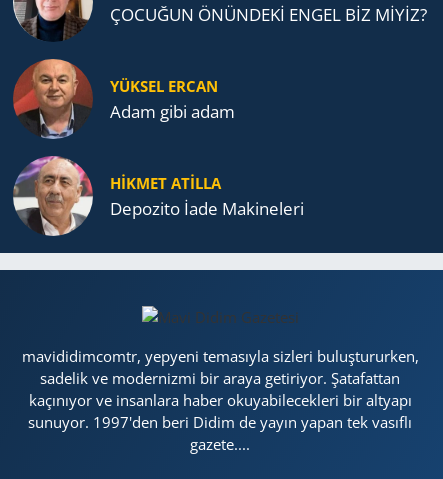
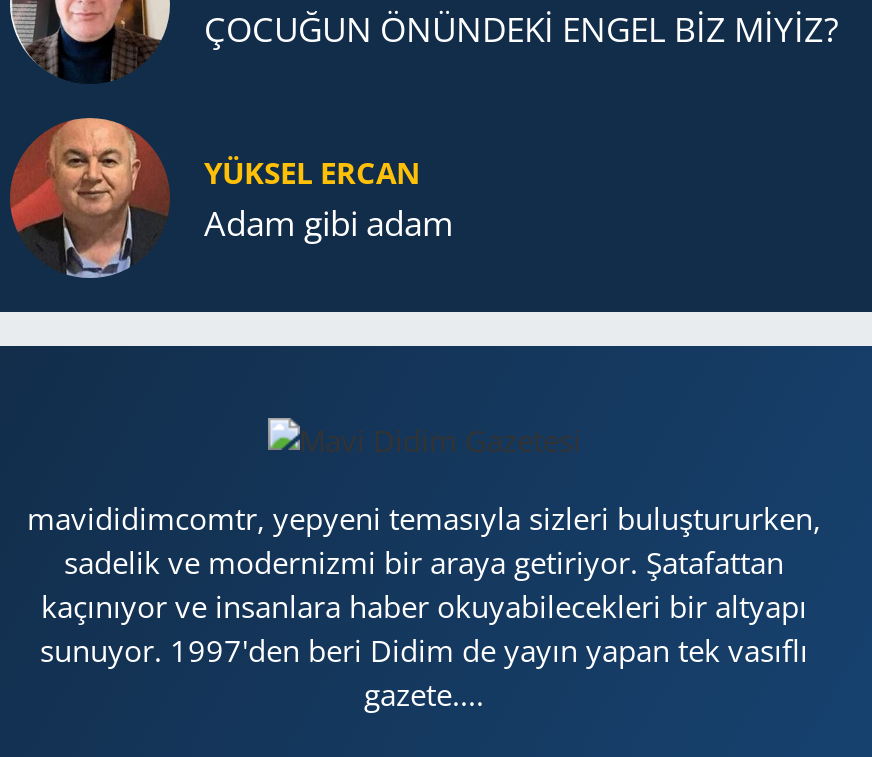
- [image]
- HİKMET ATİLLA
- Depozito İade Makineleri
